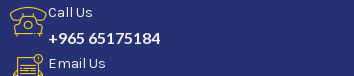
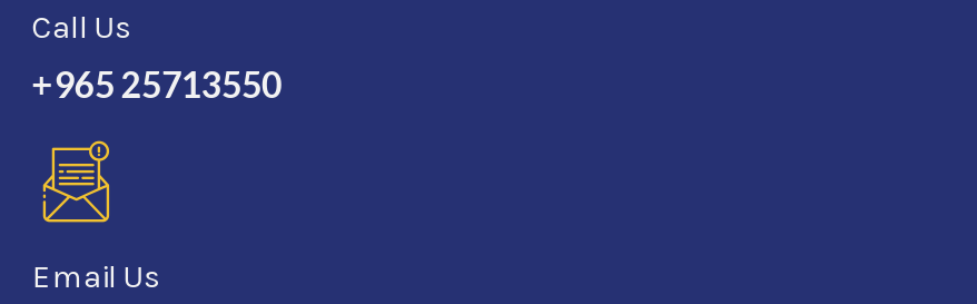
- +965 65175184
+ +965 25713550
